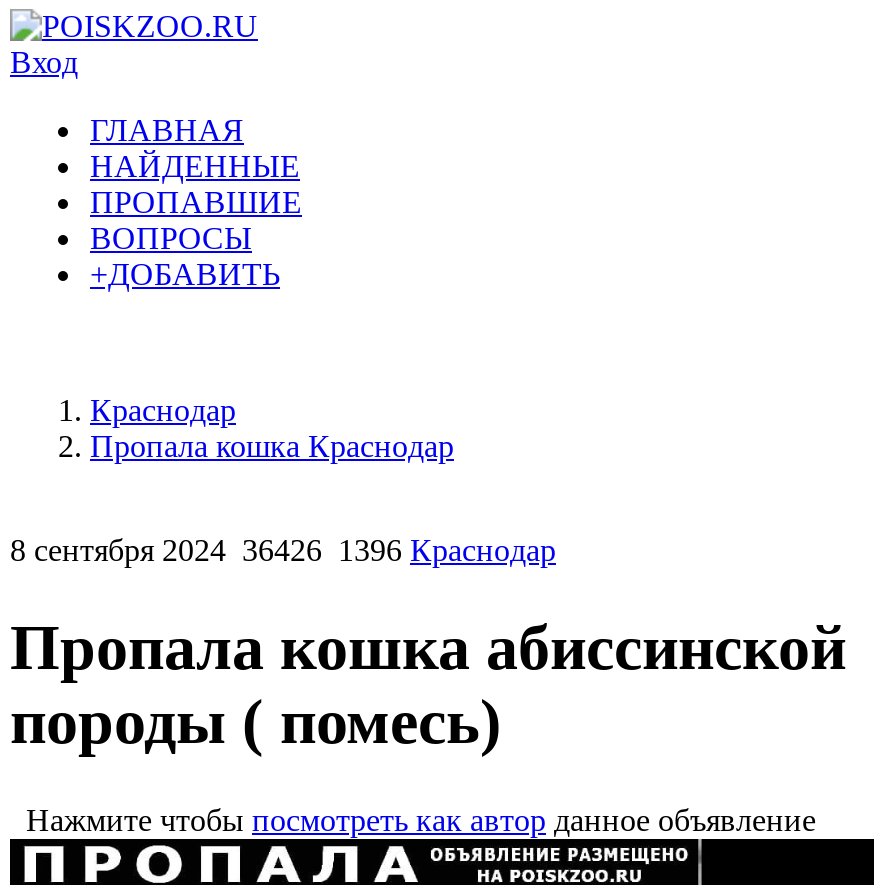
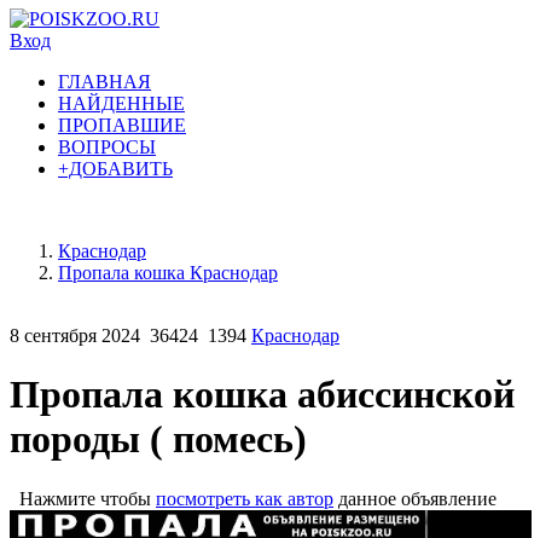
- 8 сентября 2024 36426 1396 Краснодар
+ 8 сентября 2024 36424 1394 Краснодар
